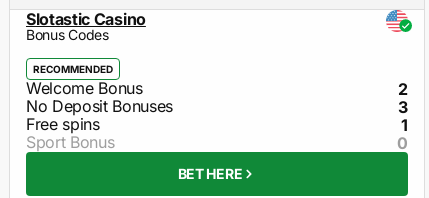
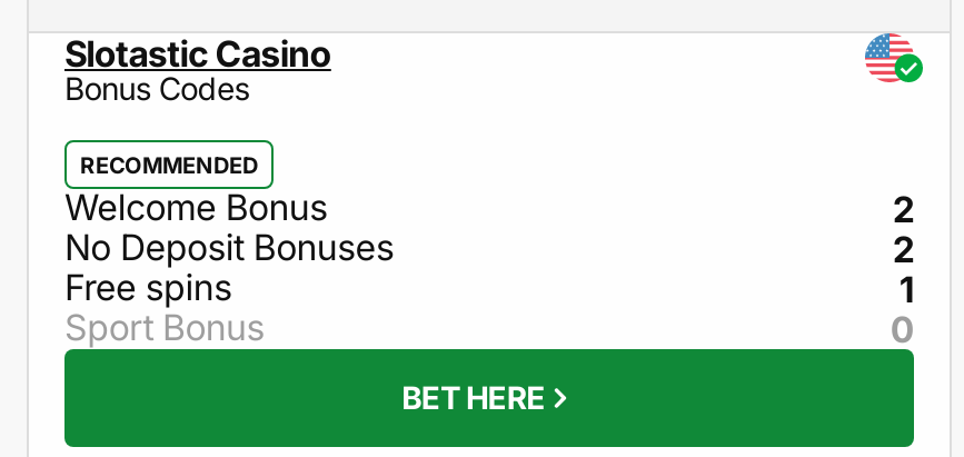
- 3
+ 2
